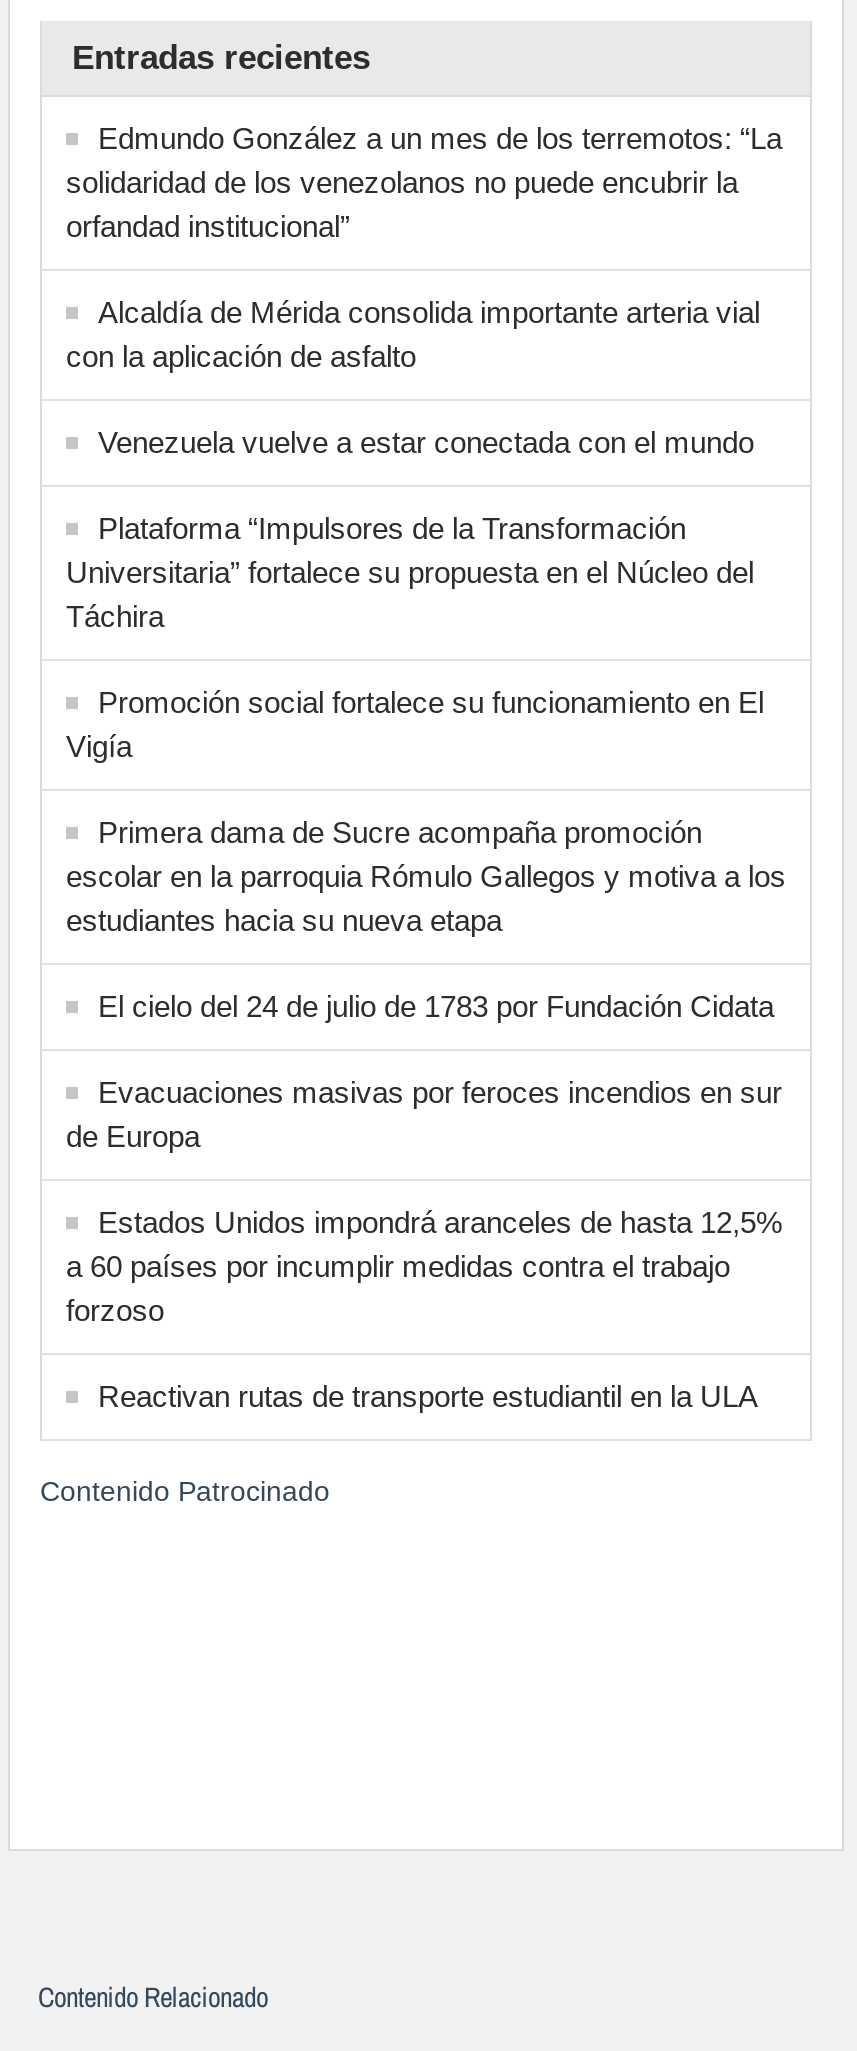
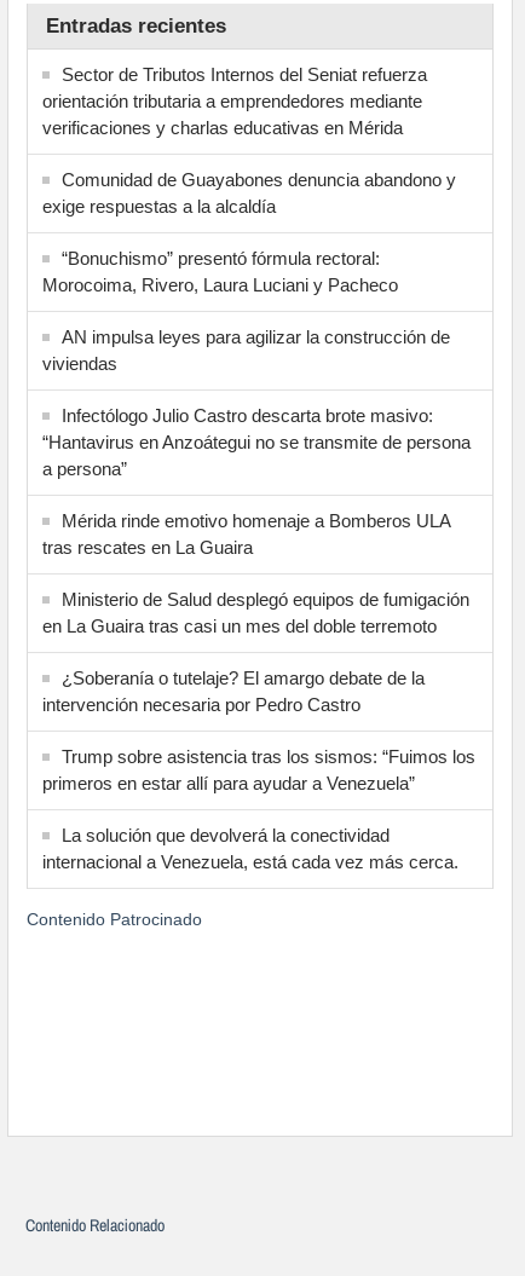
- Edmundo González a un mes de los terremotos: “La
- solidaridad de los venezolanos no puede encubrir la
- orfandad institucional”
+ Sector de Tributos Internos del Seniat refuerza
+ orientación tributaria a emprendedores mediante
+ verificaciones y charlas educativas en Mérida

- Alcaldía de Mérida consolida importante arteria vial
- con la aplicación de asfalto
+ Comunidad de Guayabones denuncia abandono y
+ exige respuestas a la alcaldía

- Venezuela vuelve a estar conectada con el mundo
+ “Bonuchismo” presentó fórmula rectoral:
+ Morocoima, Rivero, Laura Luciani y Pacheco

- Plataforma “Impulsores de la Transformación
- Universitaria” fortalece su propuesta en el Núcleo del
- Táchira
+ AN impulsa leyes para agilizar la construcción de
+ viviendas

- Promoción social fortalece su funcionamiento en El
- Vigía
+ Infectólogo Julio Castro descarta brote masivo:
+ “Hantavirus en Anzoátegui no se transmite de persona
+ a persona”

- Primera dama de Sucre acompaña promoción
- escolar en la parroquia Rómulo Gallegos y motiva a los
- estudiantes hacia su nueva etapa
+ Mérida rinde emotivo homenaje a Bomberos ULA
+ tras rescates en La Guaira

- El cielo del 24 de julio de 1783 por Fundación Cidata
+ Ministerio de Salud desplegó equipos de fumigación
+ en La Guaira tras casi un mes del doble terremoto

- Evacuaciones masivas por feroces incendios en sur
- de Europa
+ ¿Soberanía o tutelaje? El amargo debate de la
+ intervención necesaria por Pedro Castro

- Estados Unidos impondrá aranceles de hasta 12,5%
- a 60 países por incumplir medidas contra el trabajo
- forzoso
+ Trump sobre asistencia tras los sismos: “Fuimos los
+ primeros en estar allí para ayudar a Venezuela”

- Reactivan rutas de transporte estudiantil en la ULA
+ La solución que devolverá la conectividad
+ internacional a Venezuela, está cada vez más cerca.
